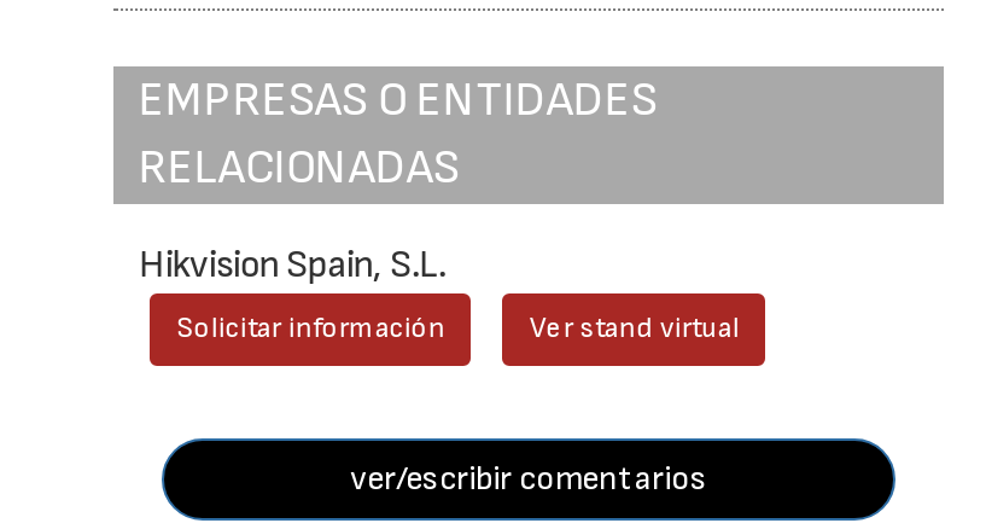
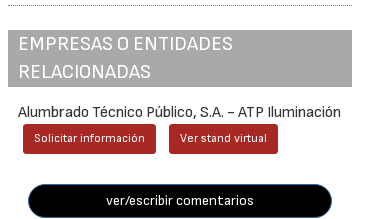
- Hikvision Spain, S.L.
+ Alumbrado Técnico Público, S.A. - ATP Iluminación
